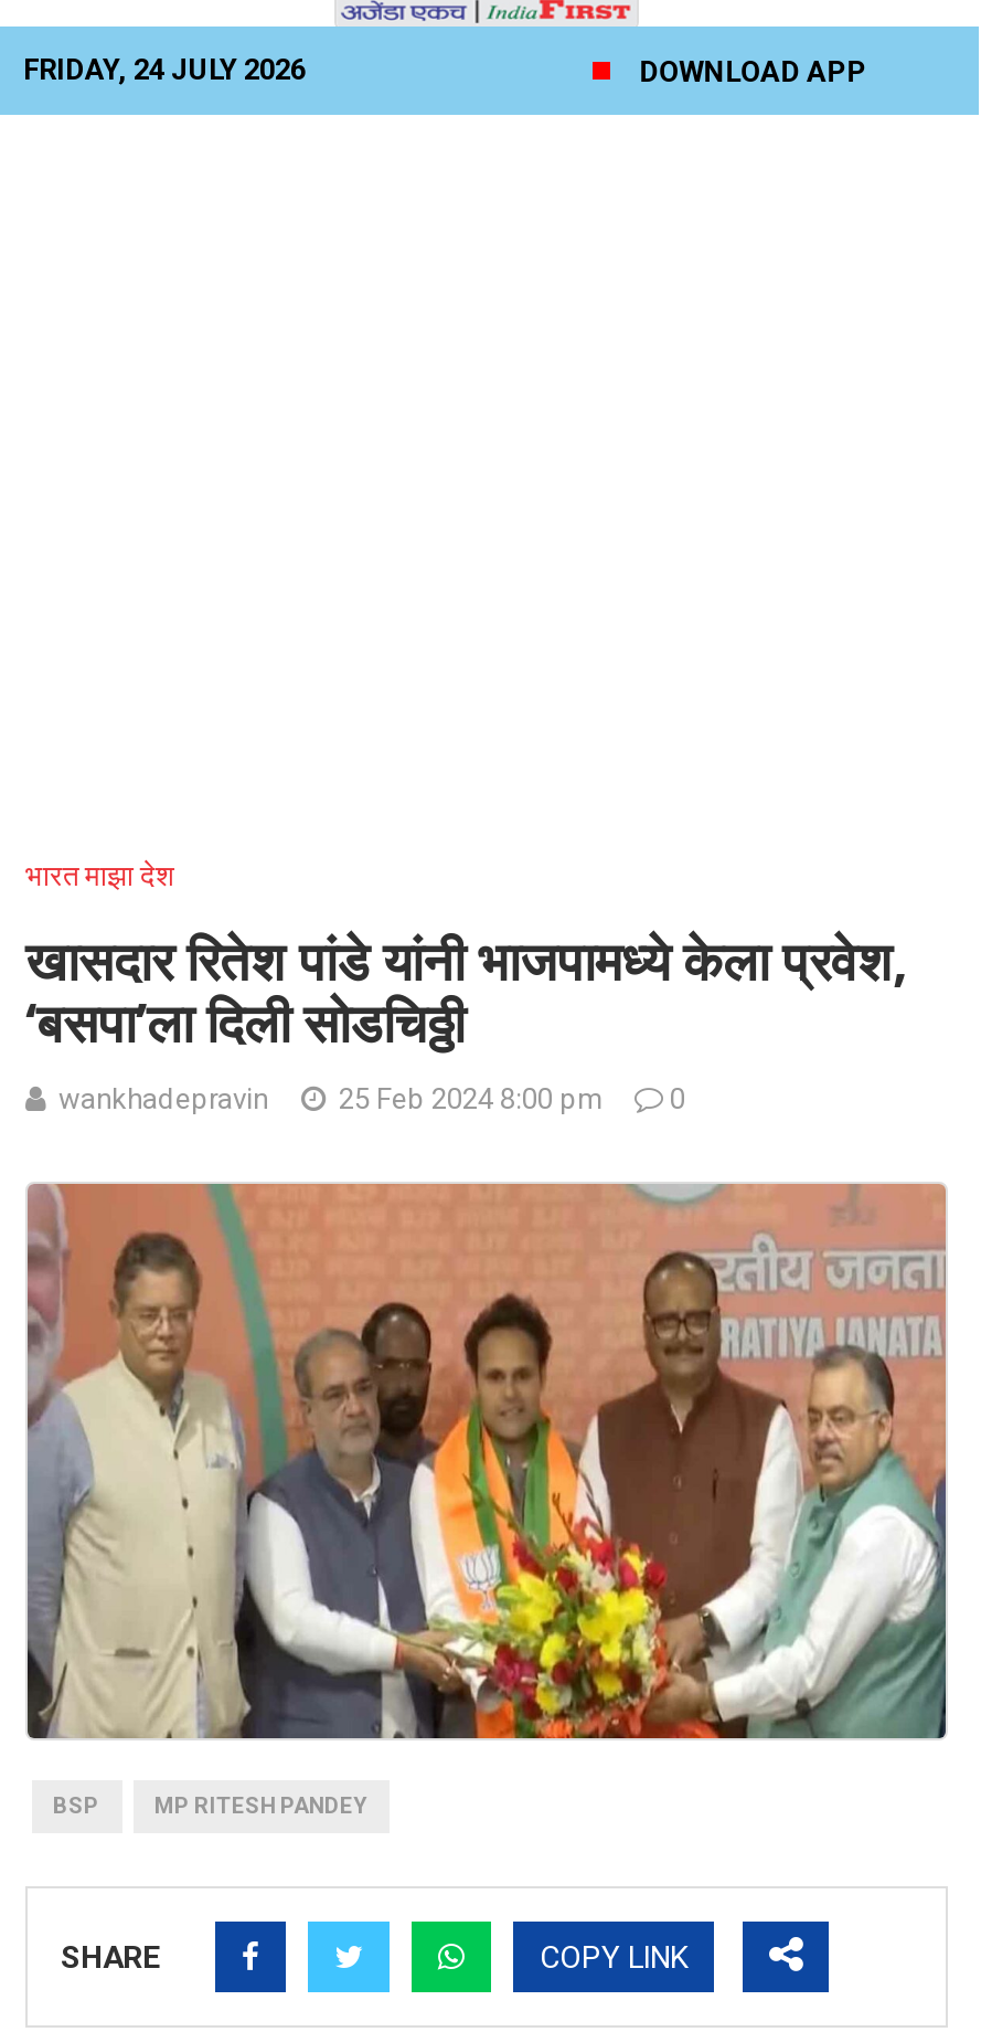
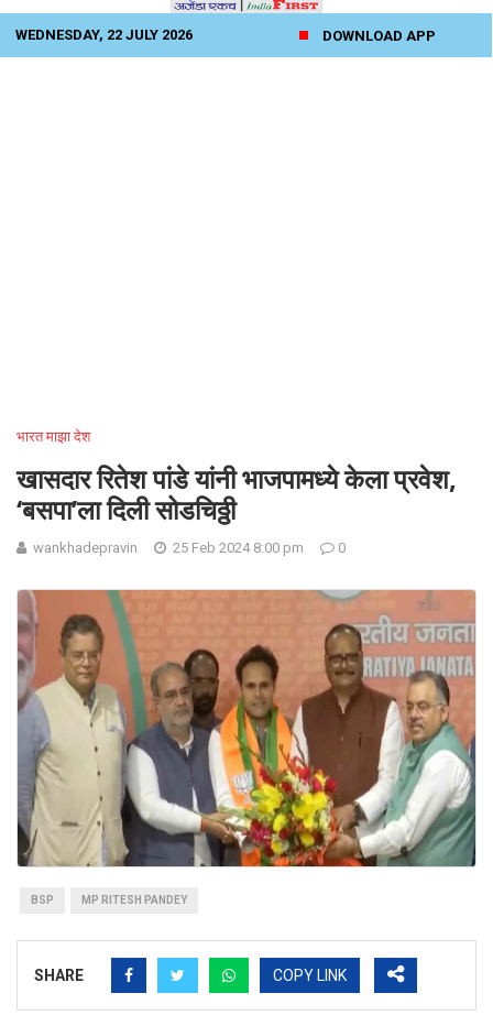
- FRIDAY, 24 JULY 2026
+ WEDNESDAY, 22 JULY 2026
